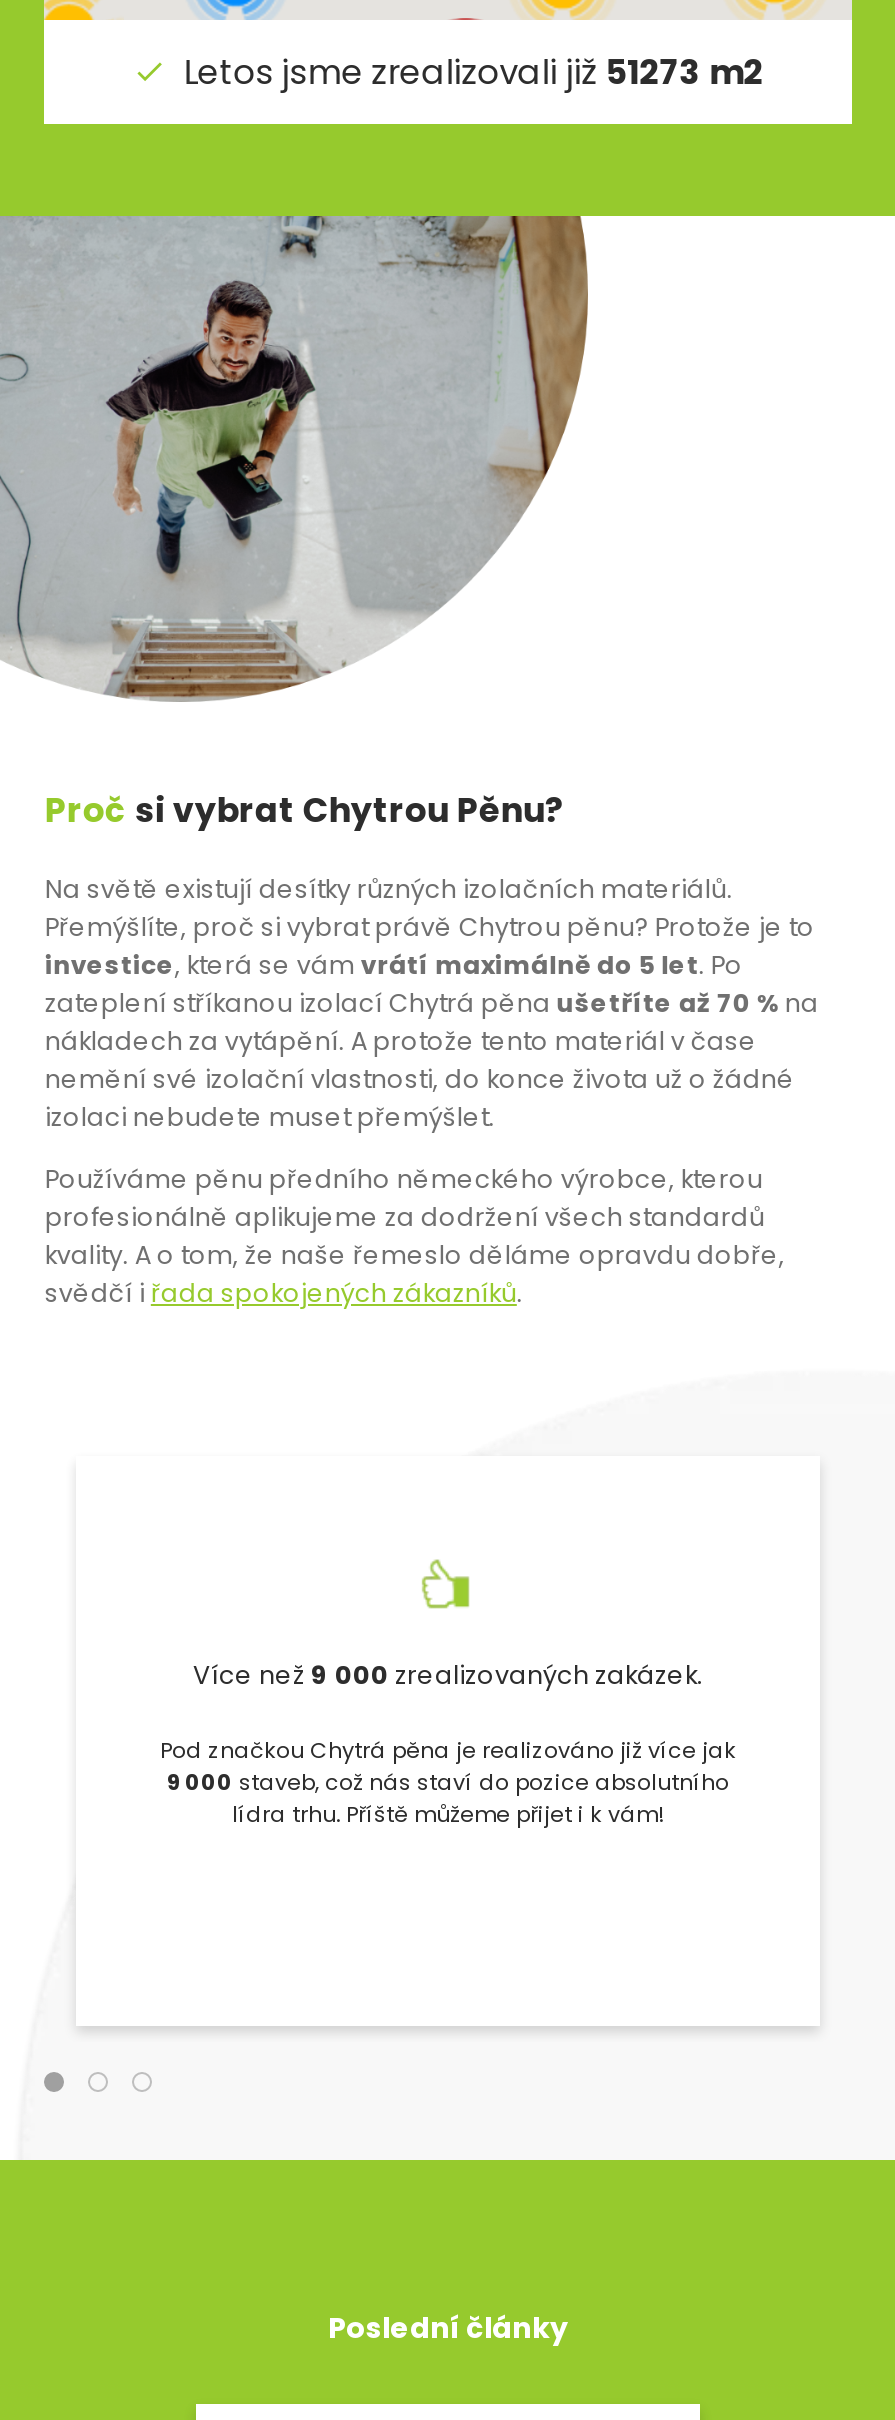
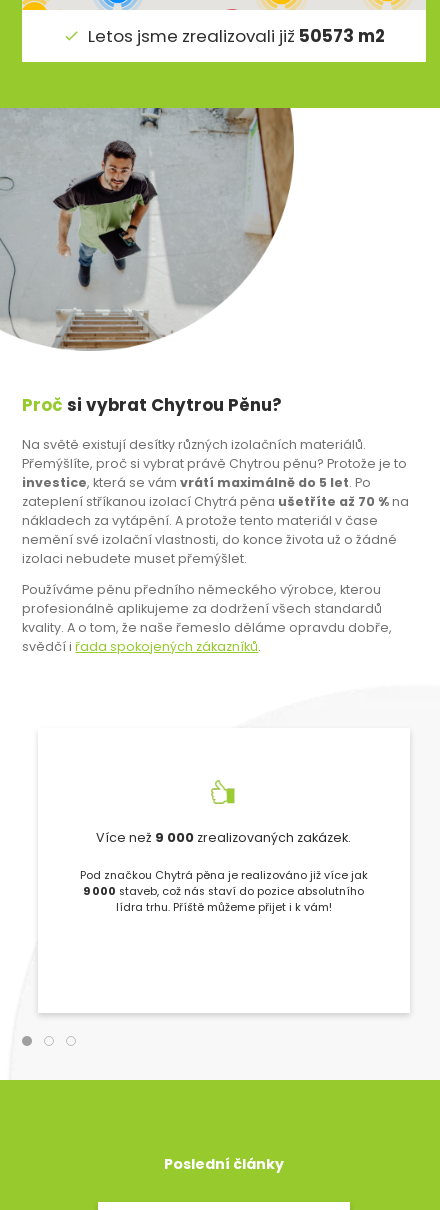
- Letos jsme zrealizovali již 51273 m2
+ Letos jsme zrealizovali již 50573 m2
